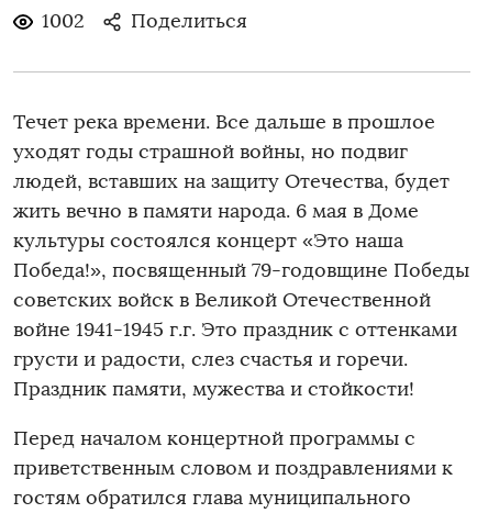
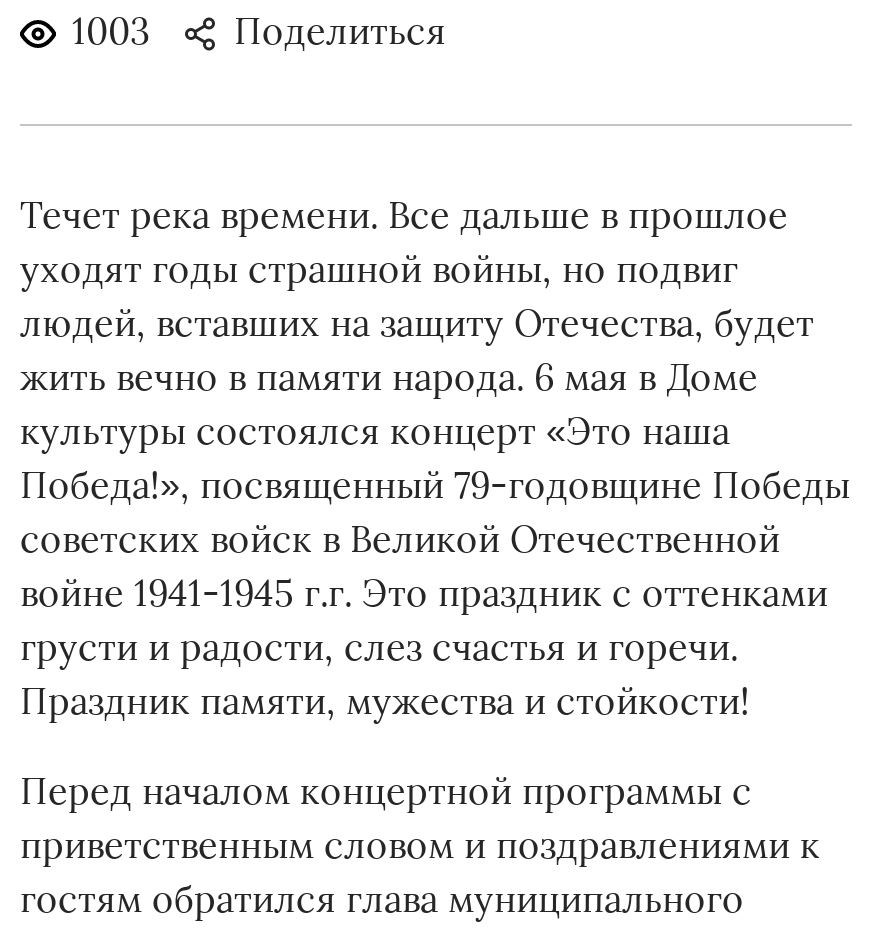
- 1002 Поделиться
+ 1003 Поделиться
